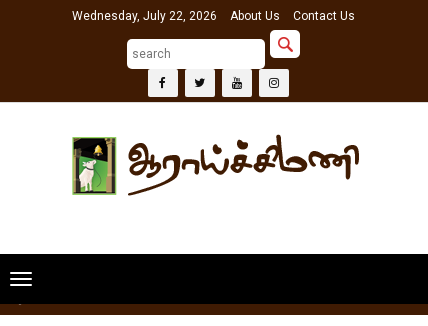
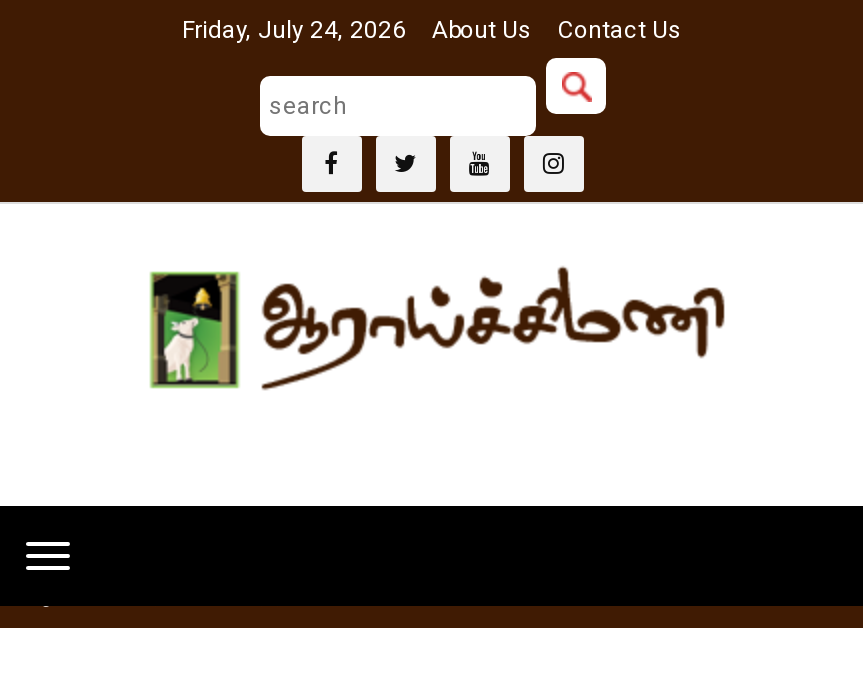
- Wednesday, July 22, 2026
+ Friday, July 24, 2026
